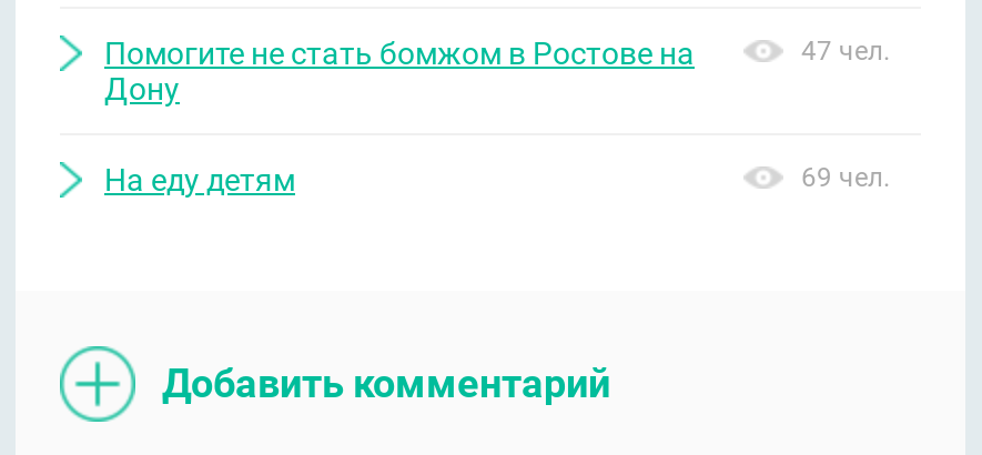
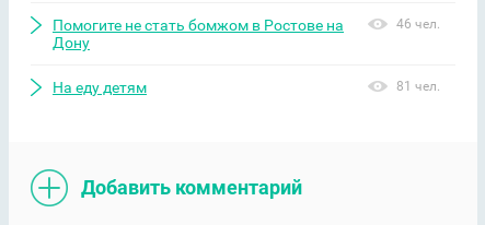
- 47 чел.
+ 46 чел.

- 69 чел.
+ 81 чел.
